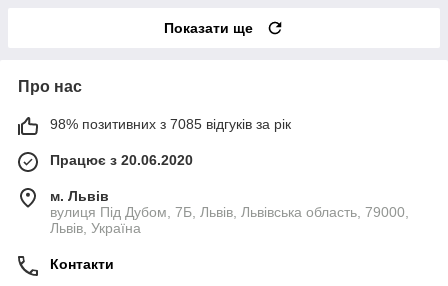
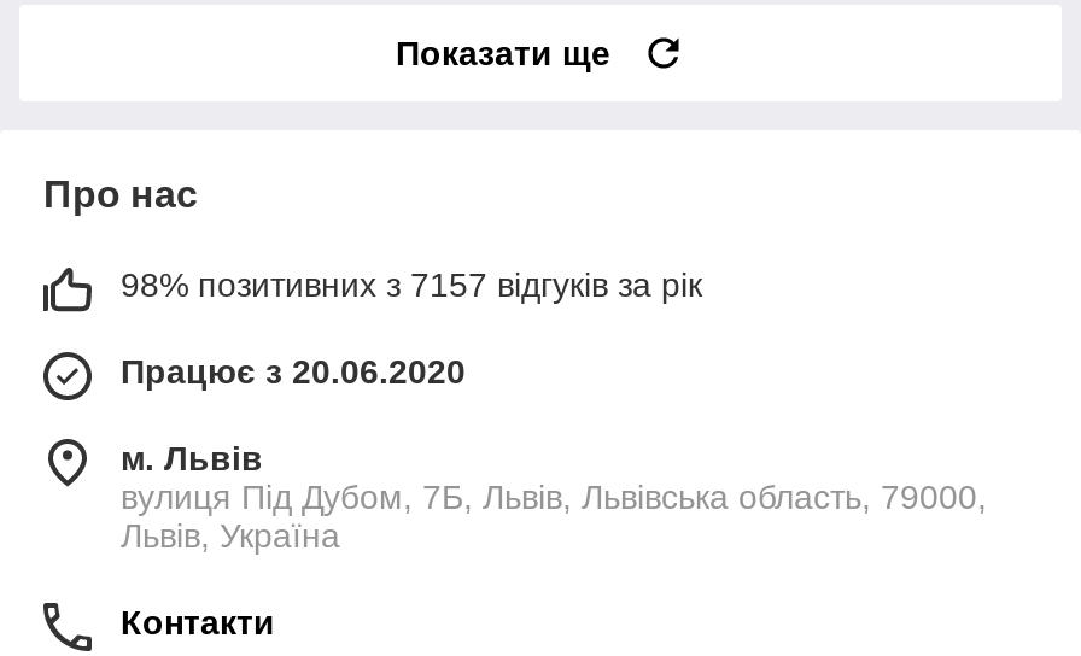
- 98% позитивних з 7085 відгуків за рік
+ 98% позитивних з 7157 відгуків за рік
